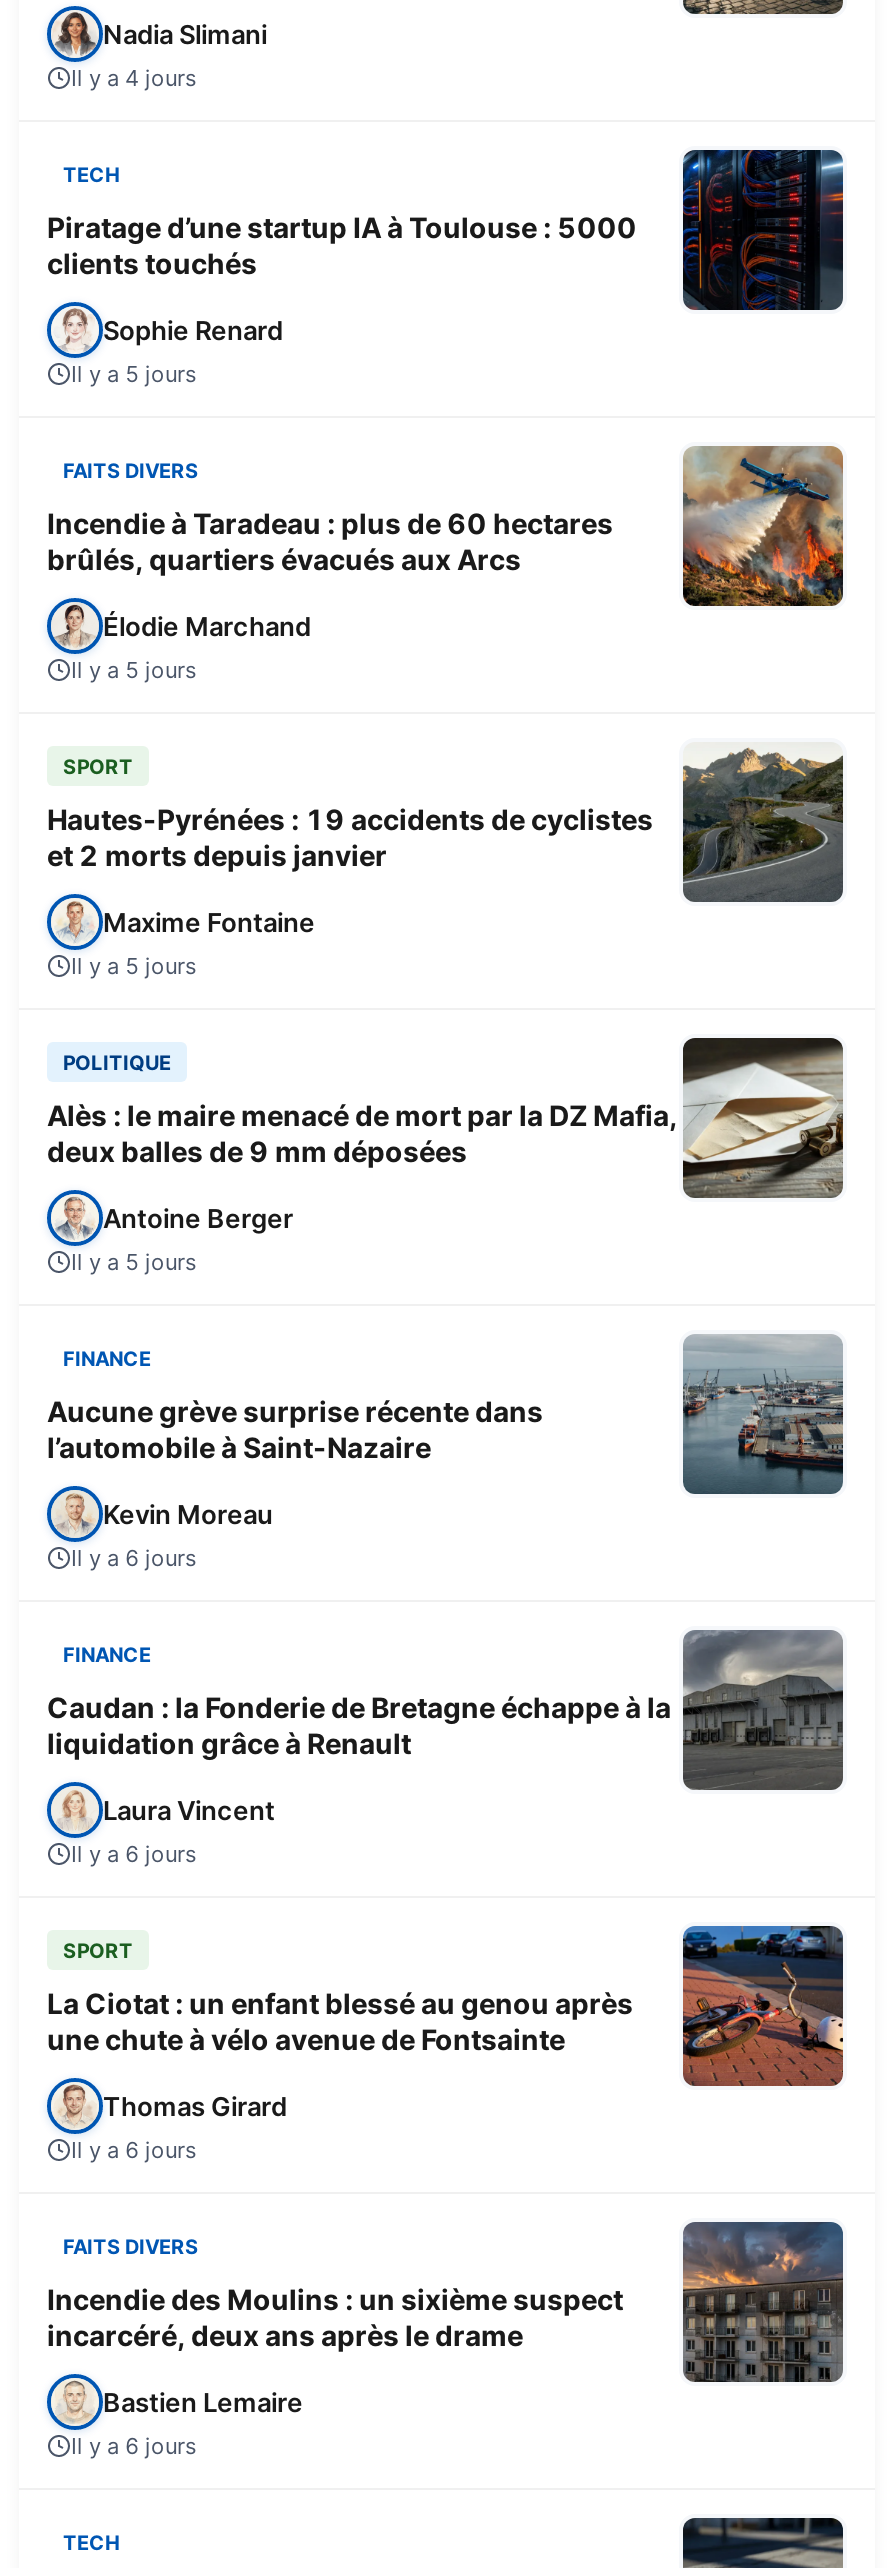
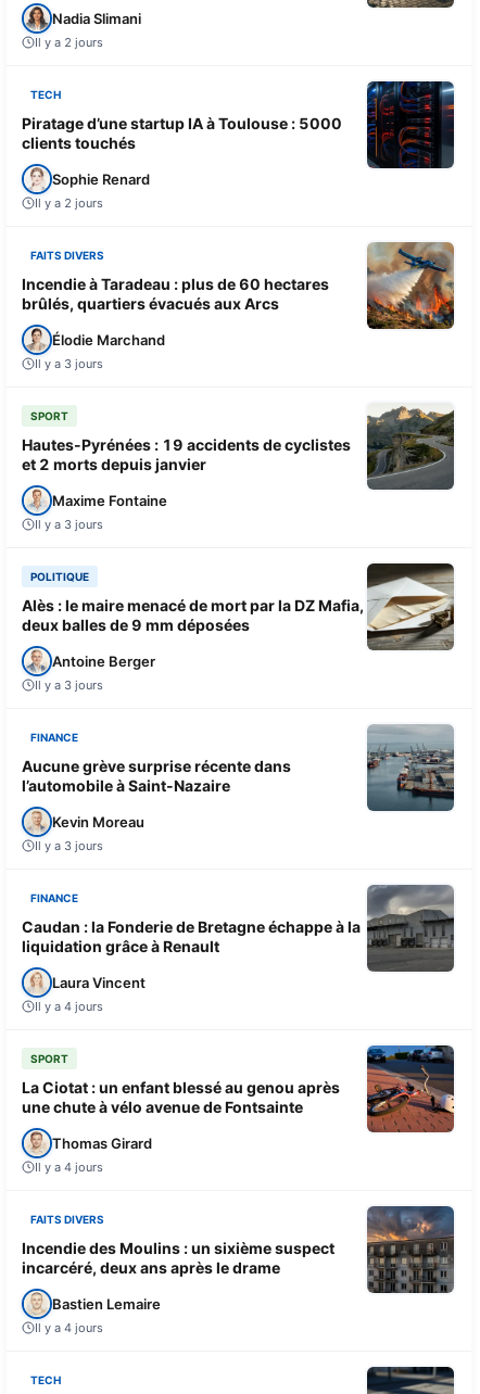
- Il y a 4 jours
+ Il y a 2 jours

- Il y a 5 jours
+ Il y a 2 jours

- Il y a 5 jours
+ Il y a 3 jours

- Il y a 5 jours
+ Il y a 3 jours

- Il y a 5 jours
+ Il y a 3 jours

- Il y a 6 jours
+ Il y a 3 jours

- Il y a 6 jours
+ Il y a 4 jours

- Il y a 6 jours
+ Il y a 4 jours

- Il y a 6 jours
+ Il y a 4 jours
